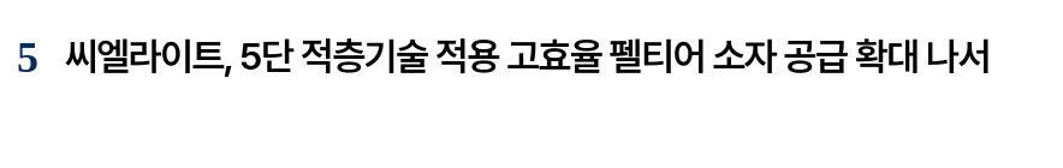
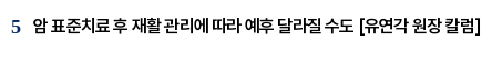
- 씨엘라이트, 5단 적층기술 적용 고효율 펠티어 소자 공급 확대 나서
+ 암 표준치료 후 재활 관리에 따라 예후 달라질 수도 [유연각 원장 칼럼]
